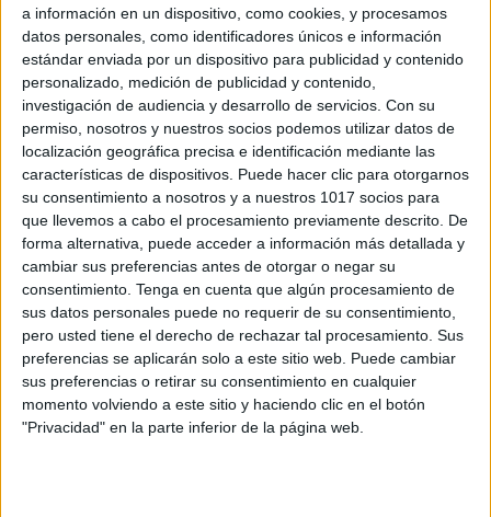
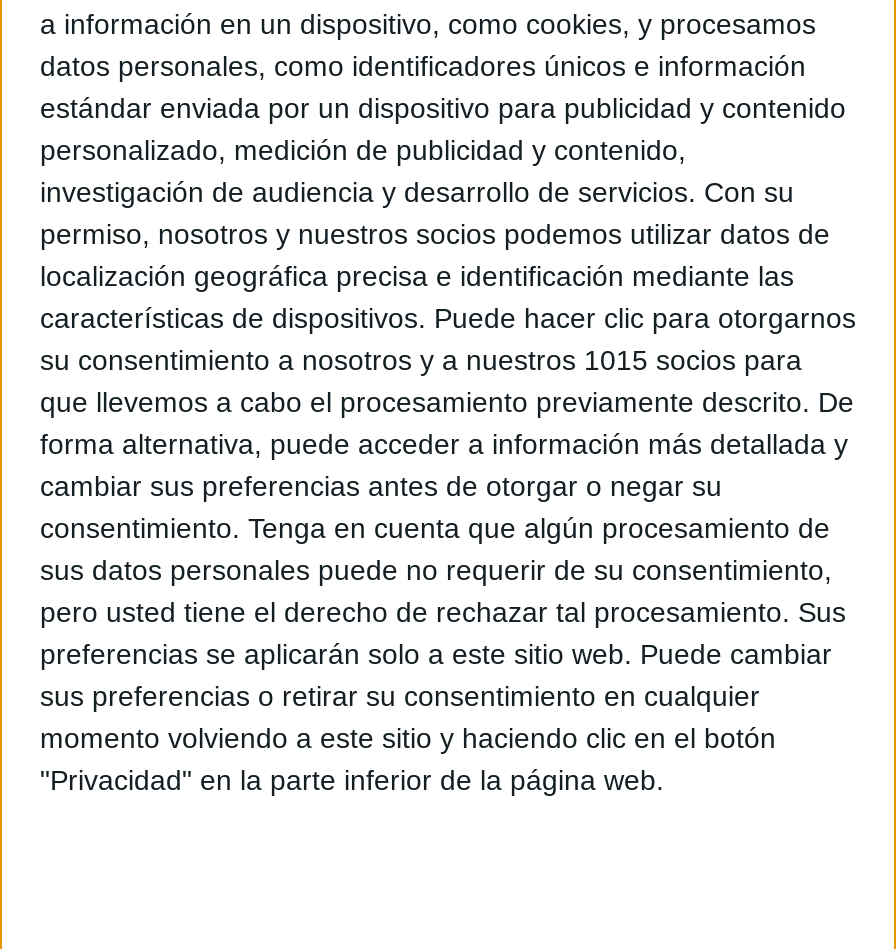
- su consentimiento a nosotros y a nuestros 1017 socios para
+ su consentimiento a nosotros y a nuestros 1015 socios para
